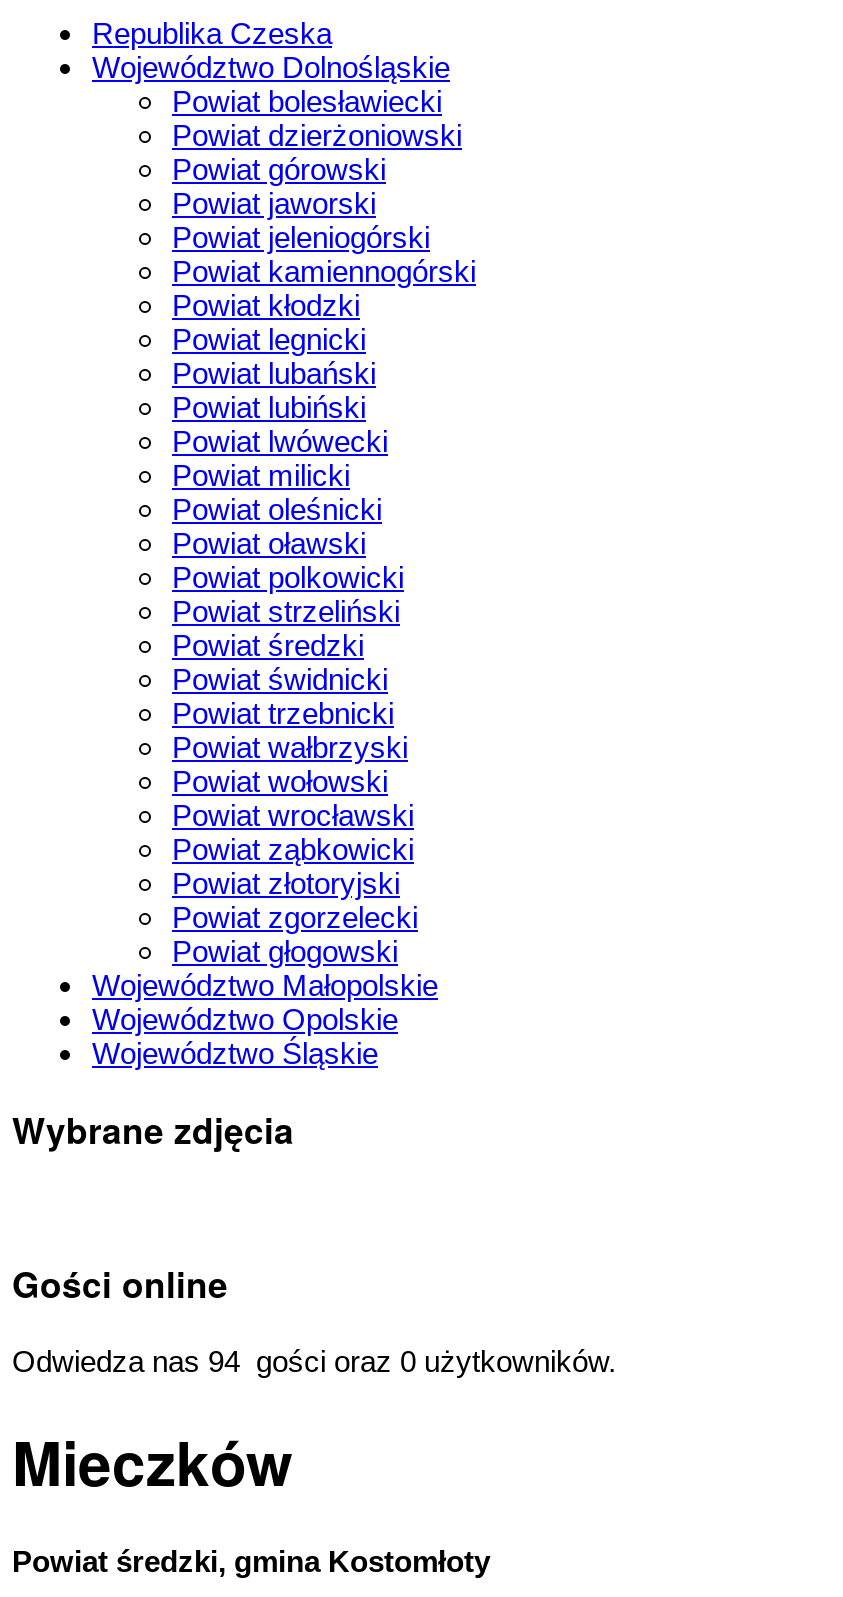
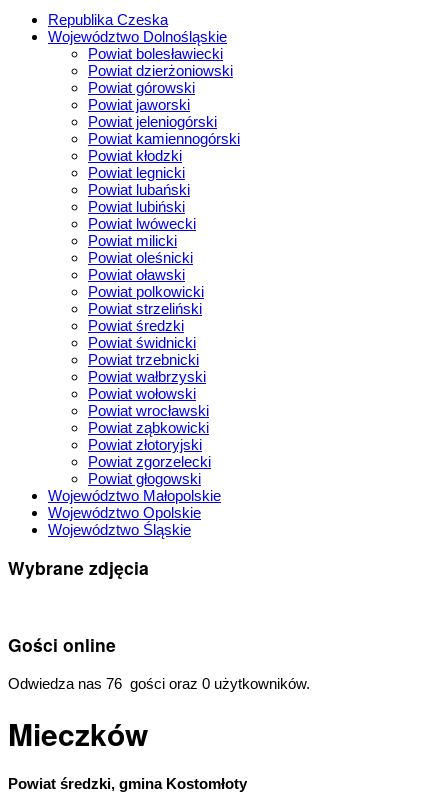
- Odwiedza nas 94 gości oraz 0 użytkowników.
+ Odwiedza nas 76 gości oraz 0 użytkowników.
